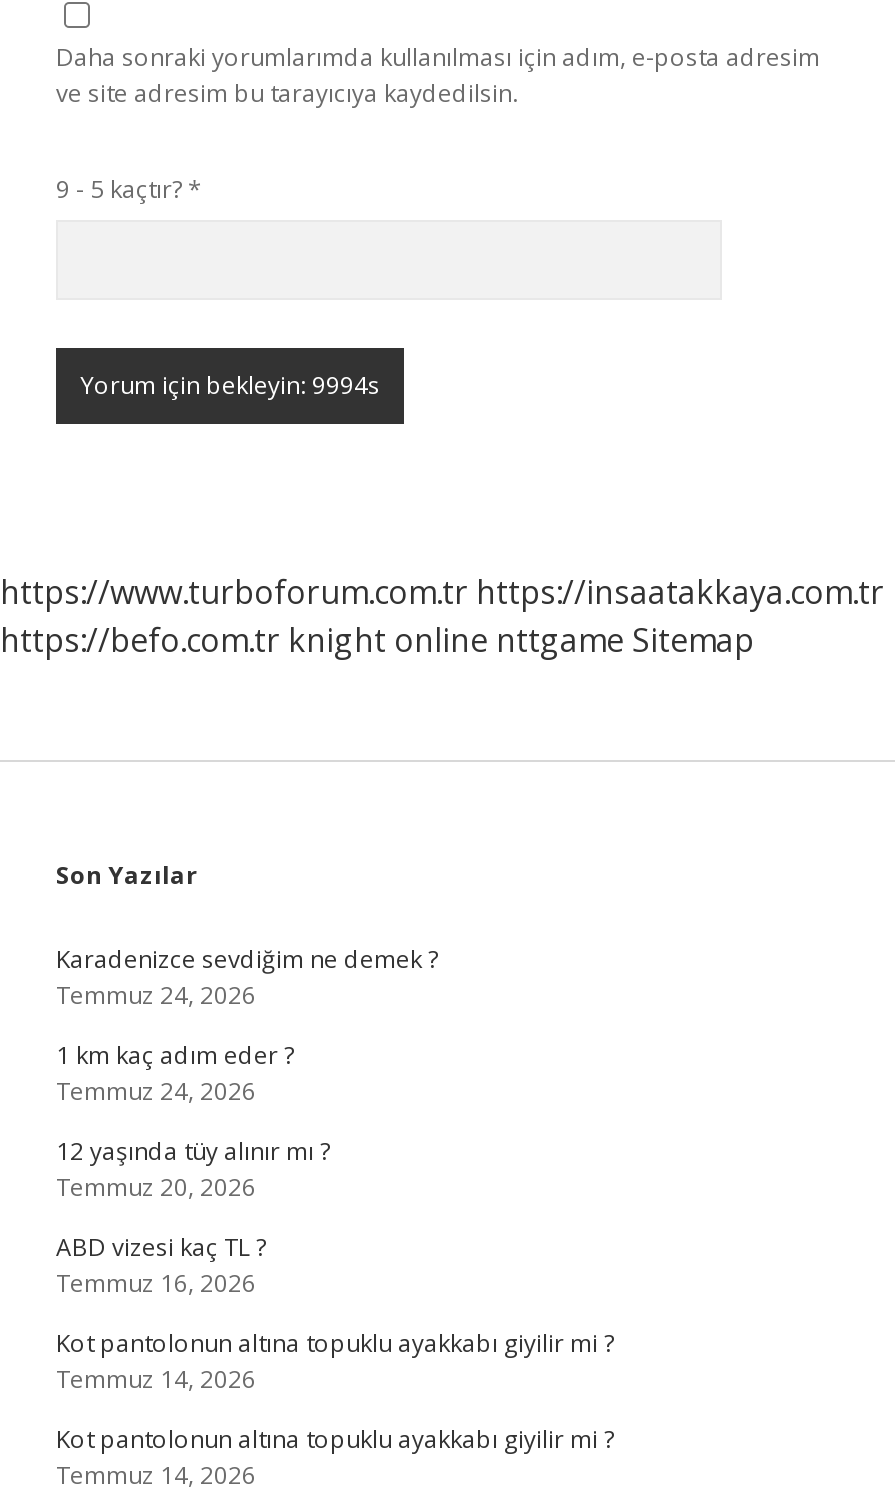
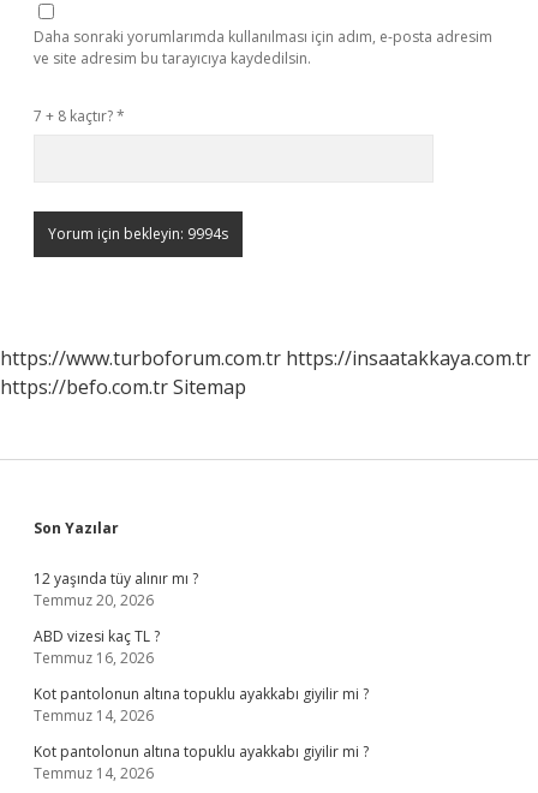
- 9 - 5 kaçtır? *
+ 7 + 8 kaçtır? *

- https://befo.com.tr knight online nttgame Sitemap
+ https://befo.com.tr Sitemap

- Karadenizce sevdiğim ne demek ?
- Temmuz 24, 2026
- 1 km kaç adım eder ?
- Temmuz 24, 2026
